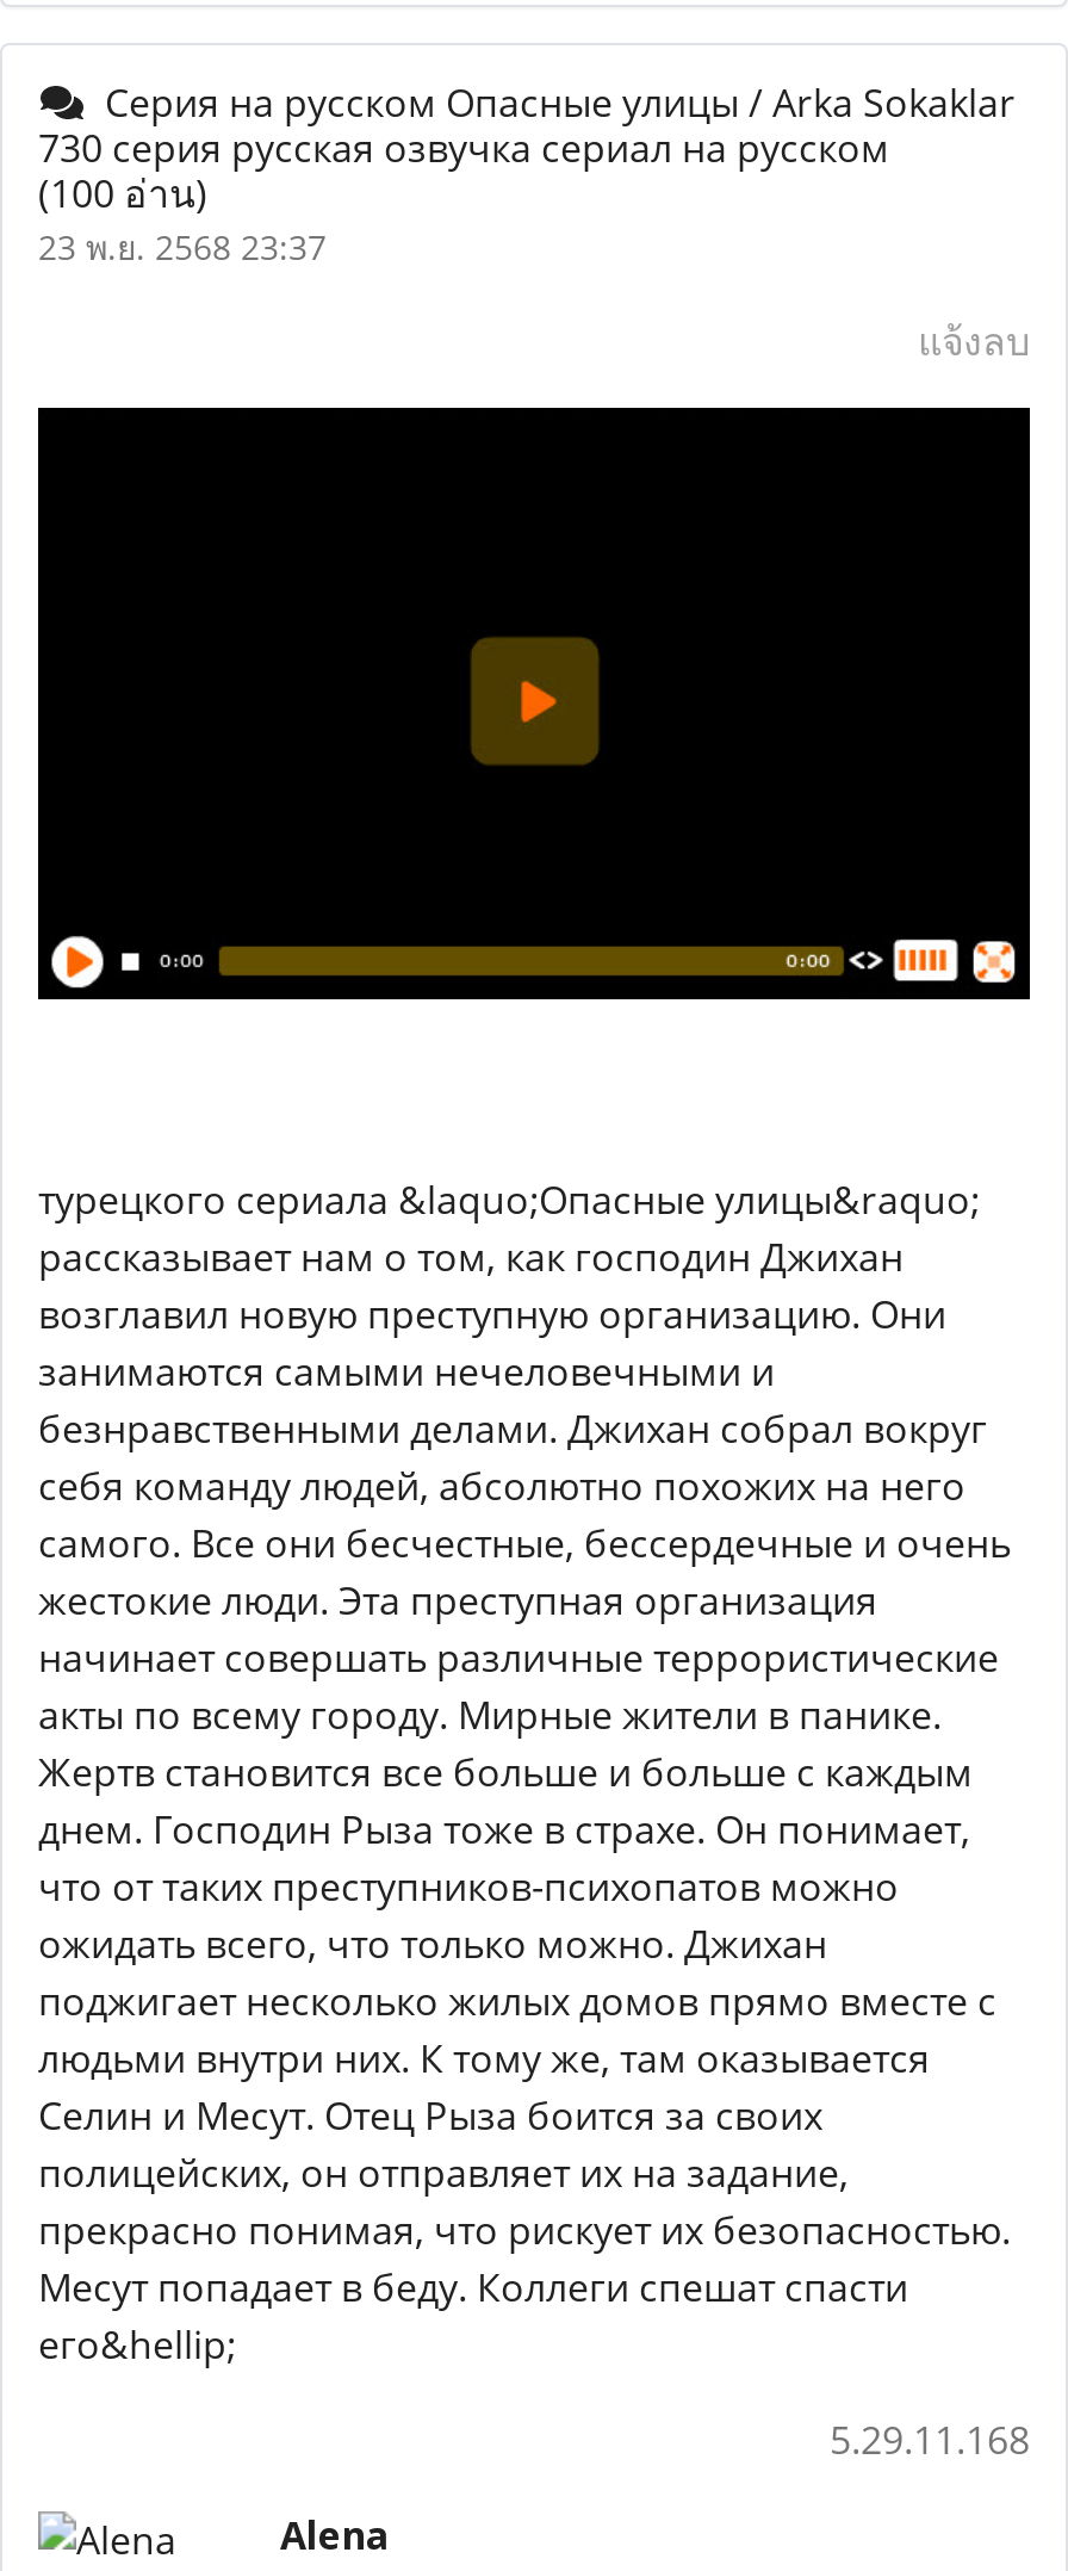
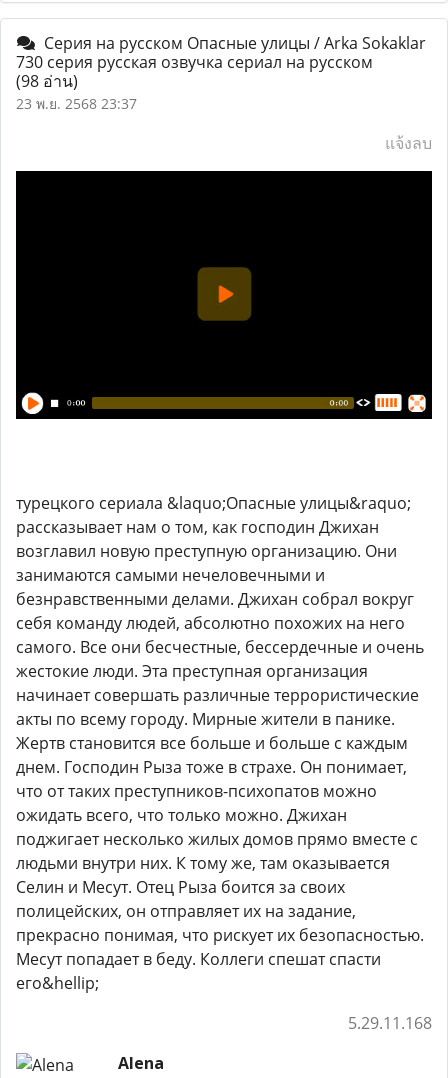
- (100 อ่าน)
+ (98 อ่าน)
